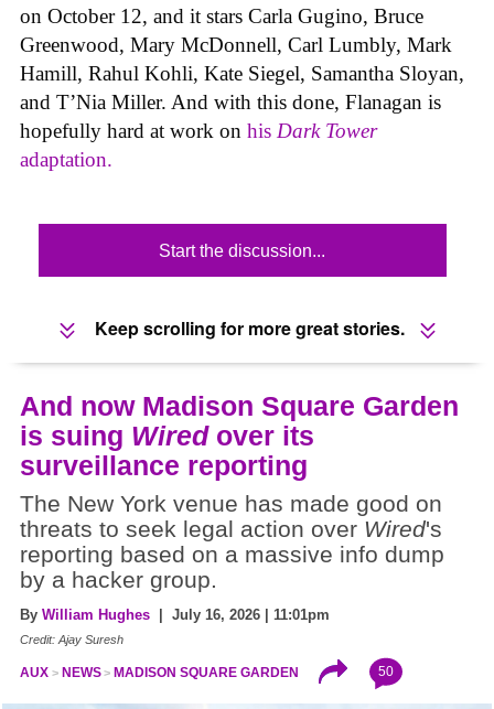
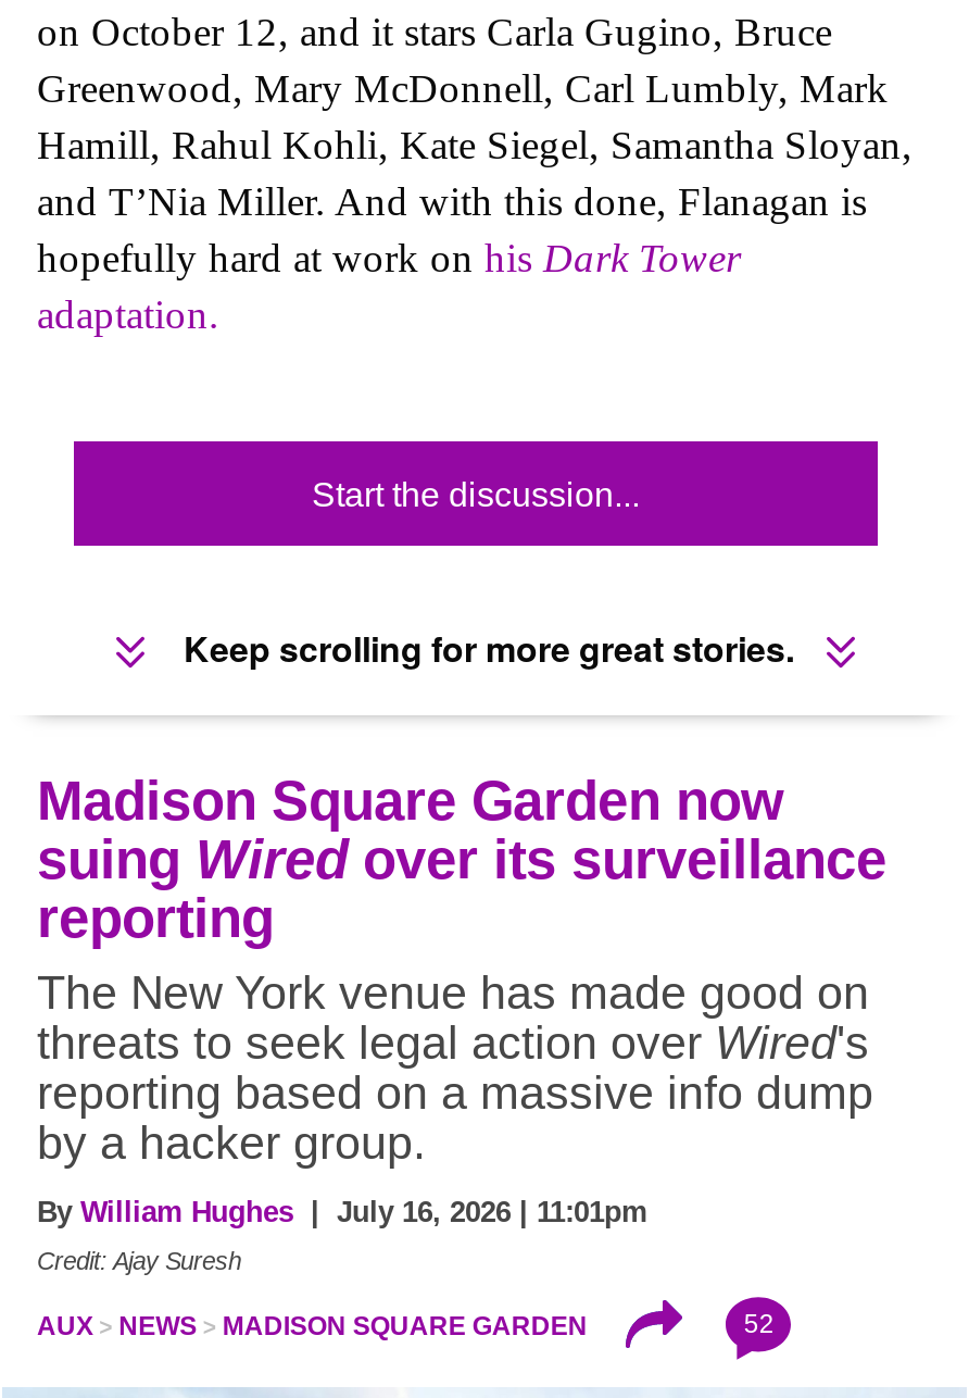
- And now Madison Square Garden
- is suing Wired over its
- surveillance reporting
+ Madison Square Garden now
+ suing Wired over its surveillance
+ reporting

- 50
+ 52
